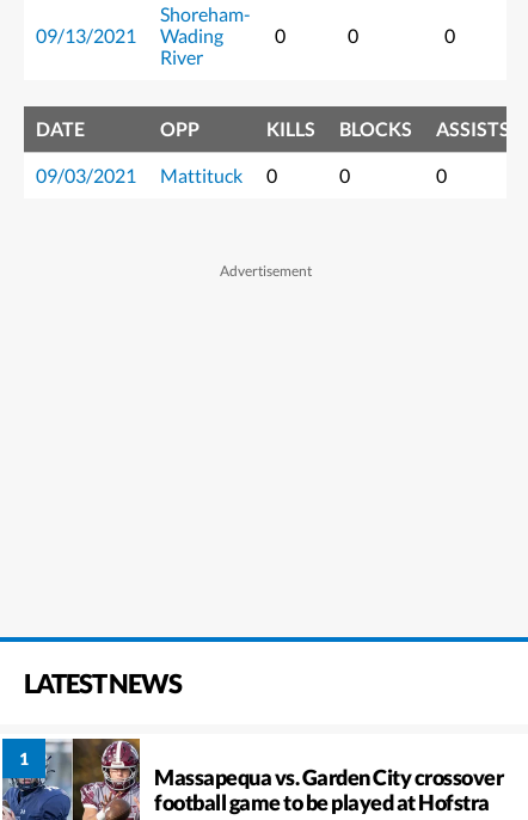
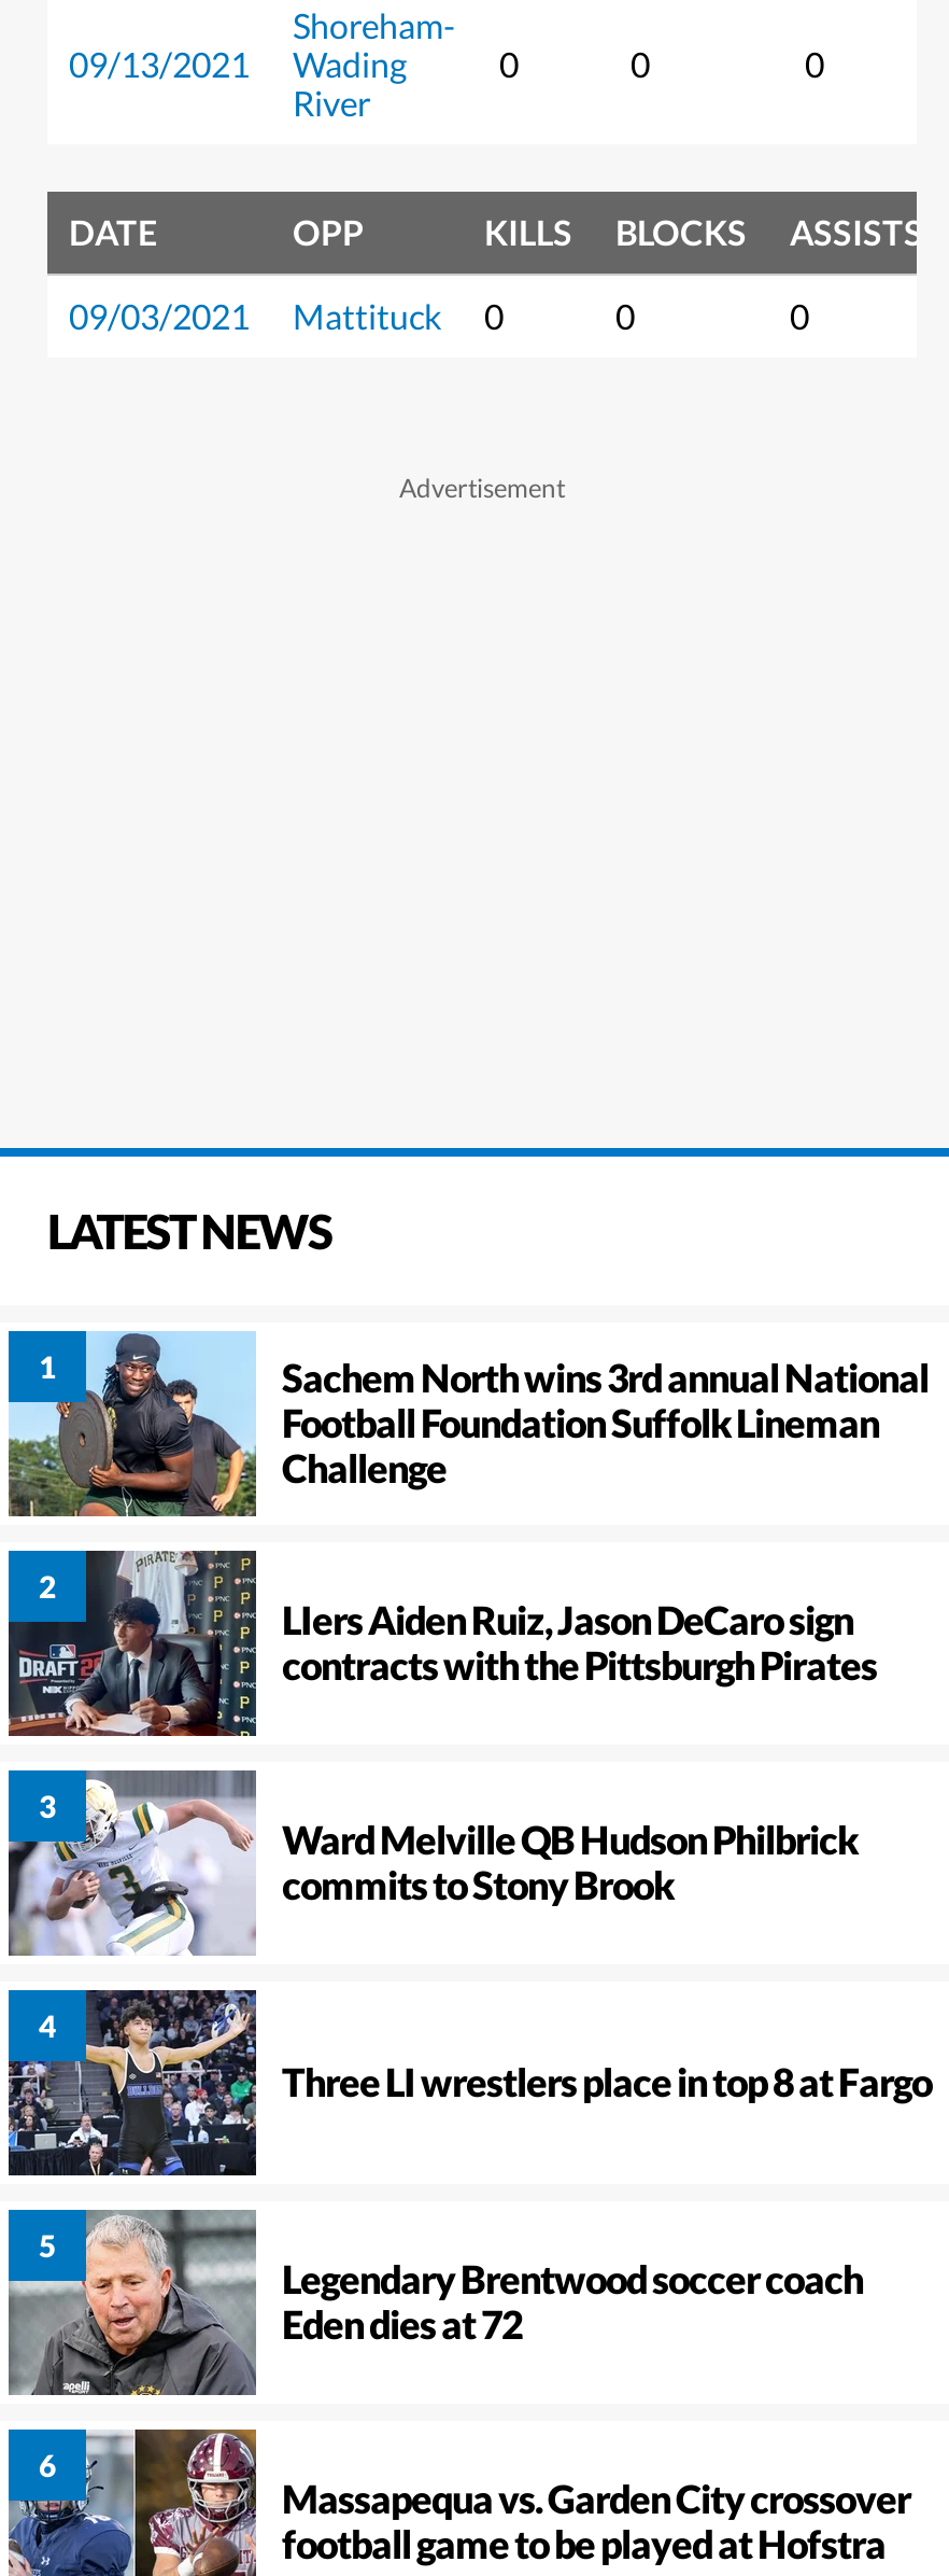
+ [image]
+ Ward Melville QB Hudson Philbrick
+ commits to Stony Brook

+ [image]
+ Three LI wrestlers place in top 8 at Fargo

+ [image]
+ Legendary Brentwood soccer coach
+ Eden dies at 72

+ [image]

+ [image]
+ Sachem North wins 3rd annual National
+ Football Foundation Suffolk Lineman
+ Challenge
+ LIers Aiden Ruiz, Jason DeCaro sign
+ contracts with the Pittsburgh Pirates
